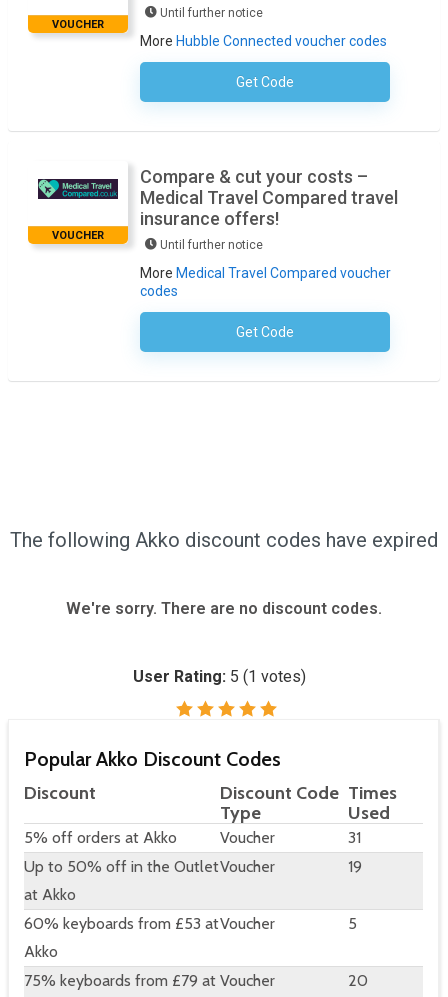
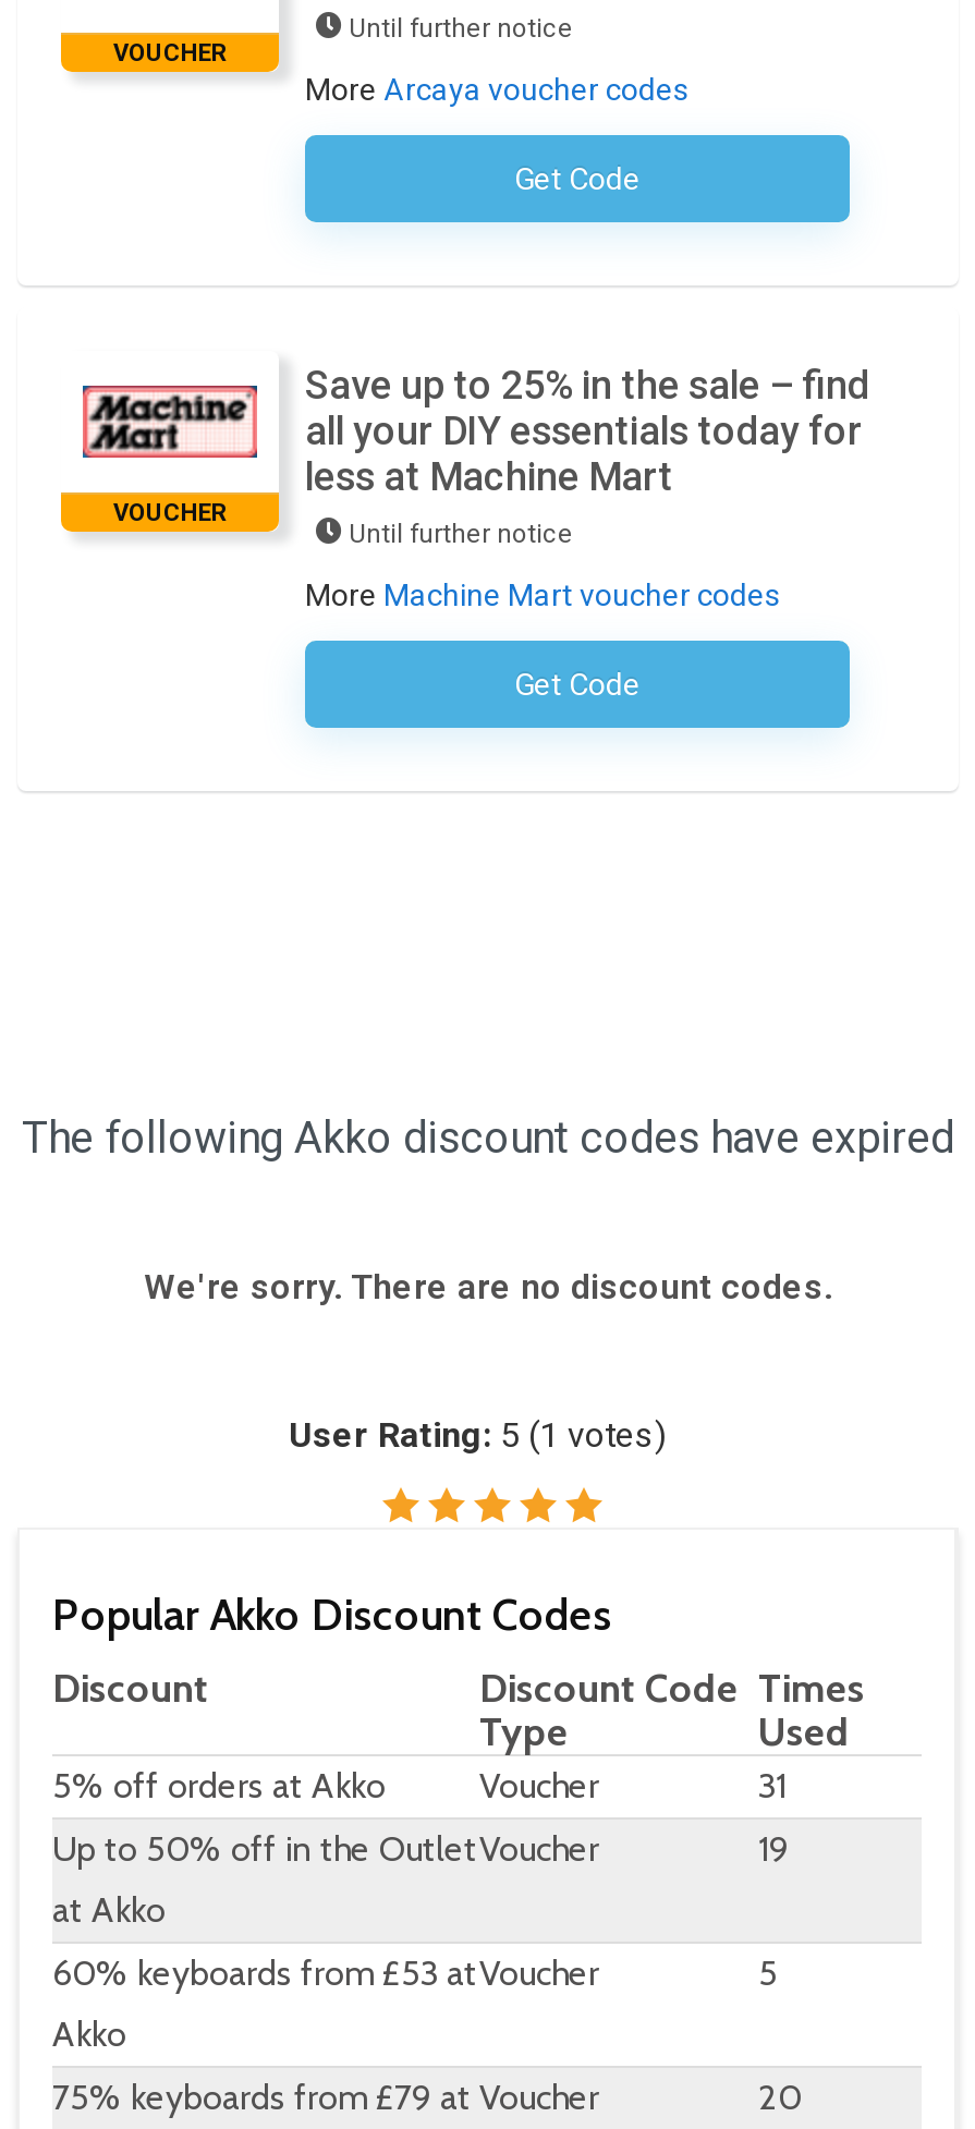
- More Hubble Connected voucher codes
+ More Arcaya voucher codes

- [image]
- Compare & cut your costs –
- Medical Travel Compared travel
- insurance offers!
+ [image]
+ Save up to 25% in the sale – find
+ all your DIY essentials today for
+ less at Machine Mart

- More Medical Travel Compared voucher
- codes
+ More Machine Mart voucher codes
